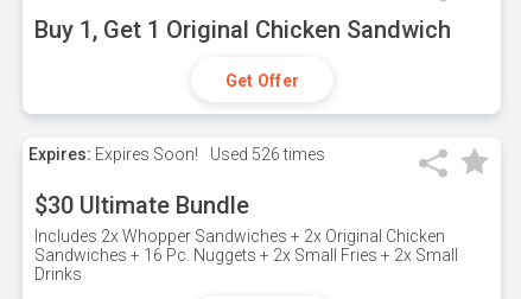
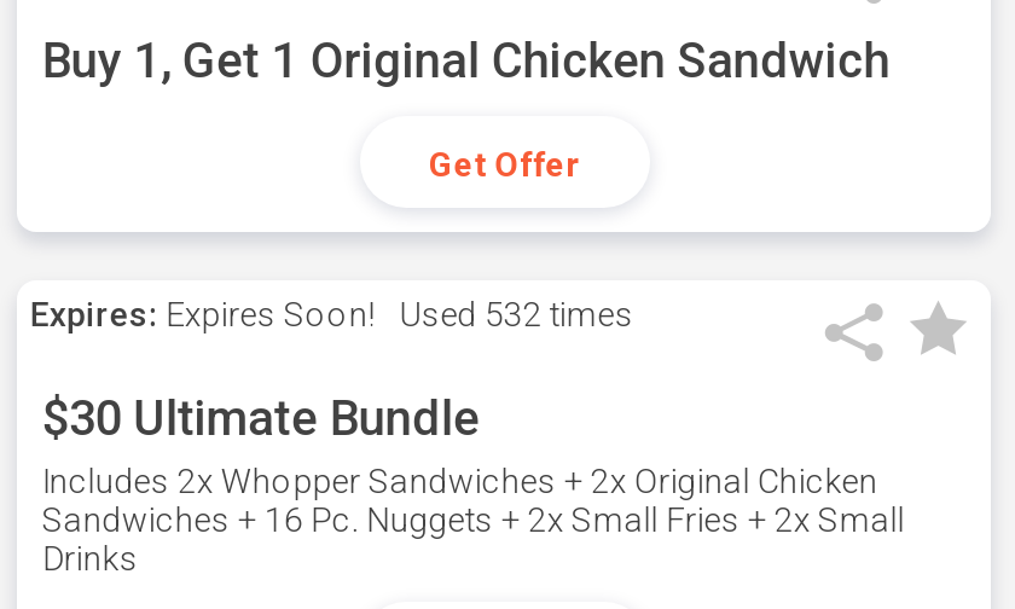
- Expires: Expires Soon! Used 526 times
+ Expires: Expires Soon! Used 532 times
